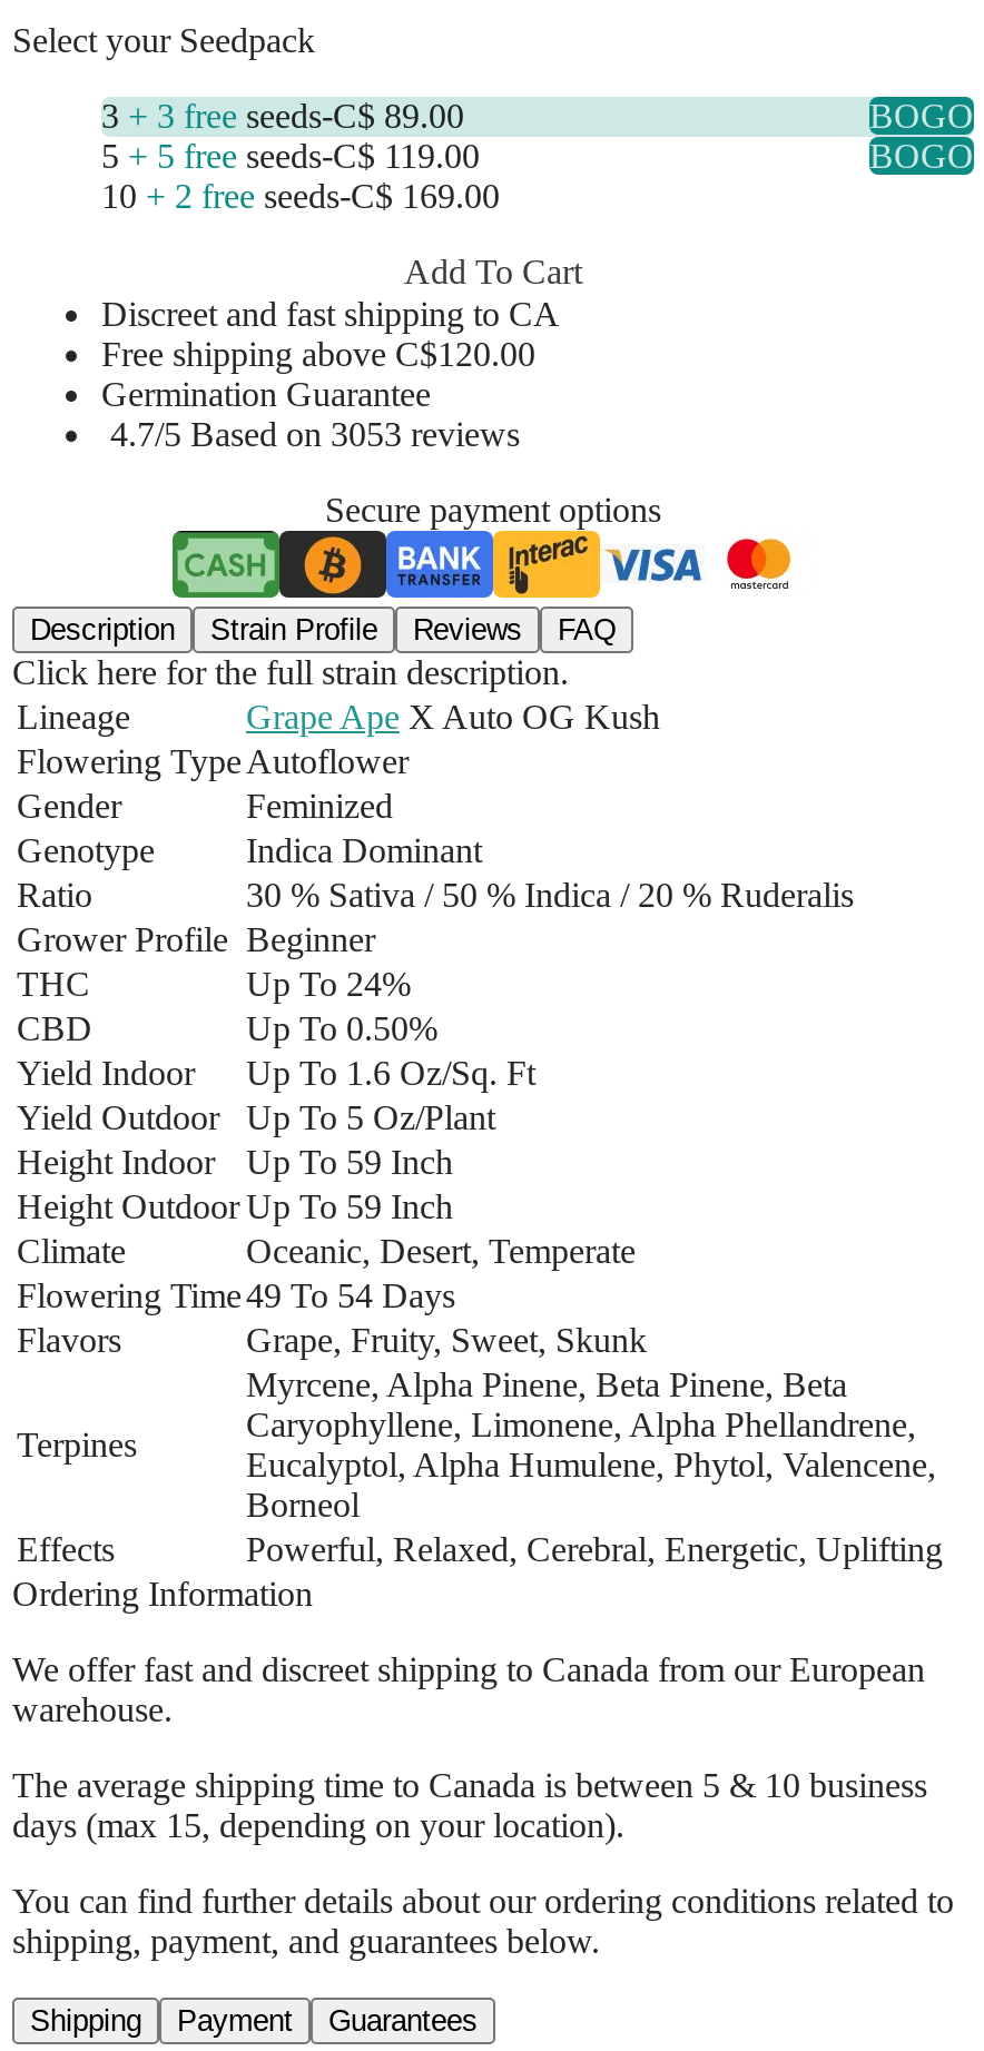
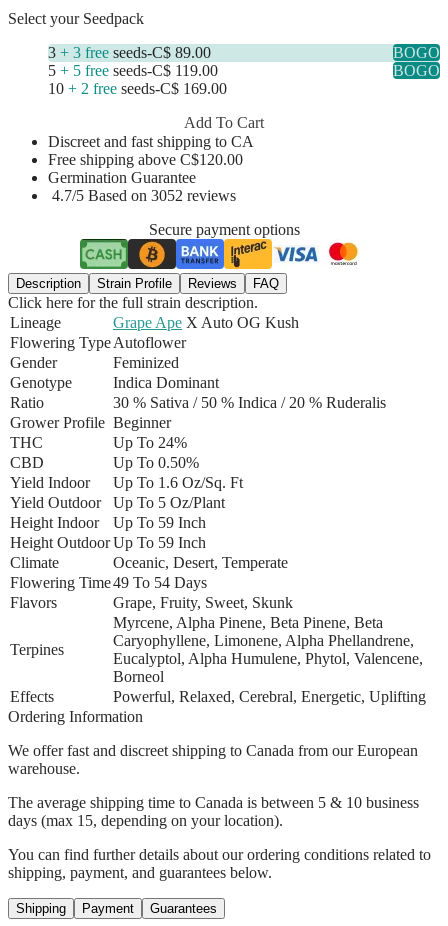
- 4.7/5 Based on 3053 reviews
+ 4.7/5 Based on 3052 reviews
